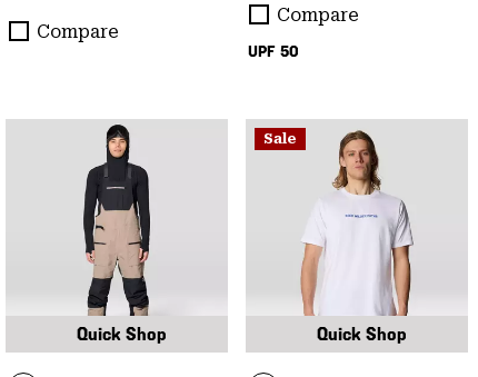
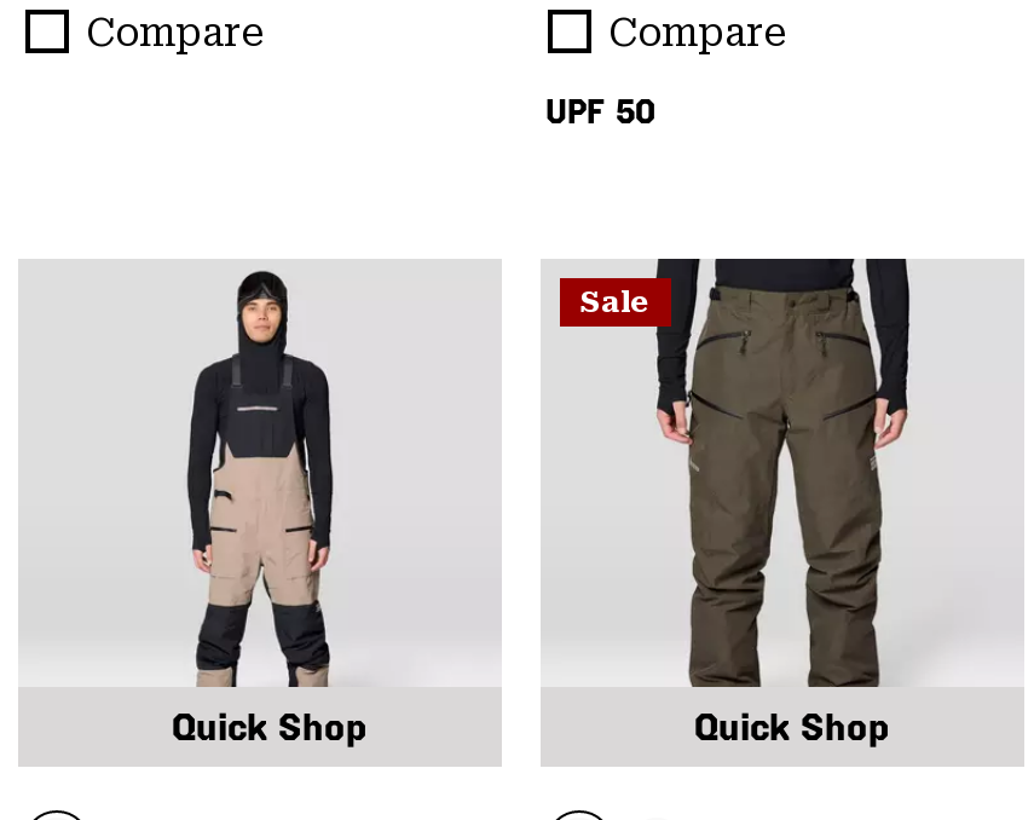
- [image]
+ [image]
